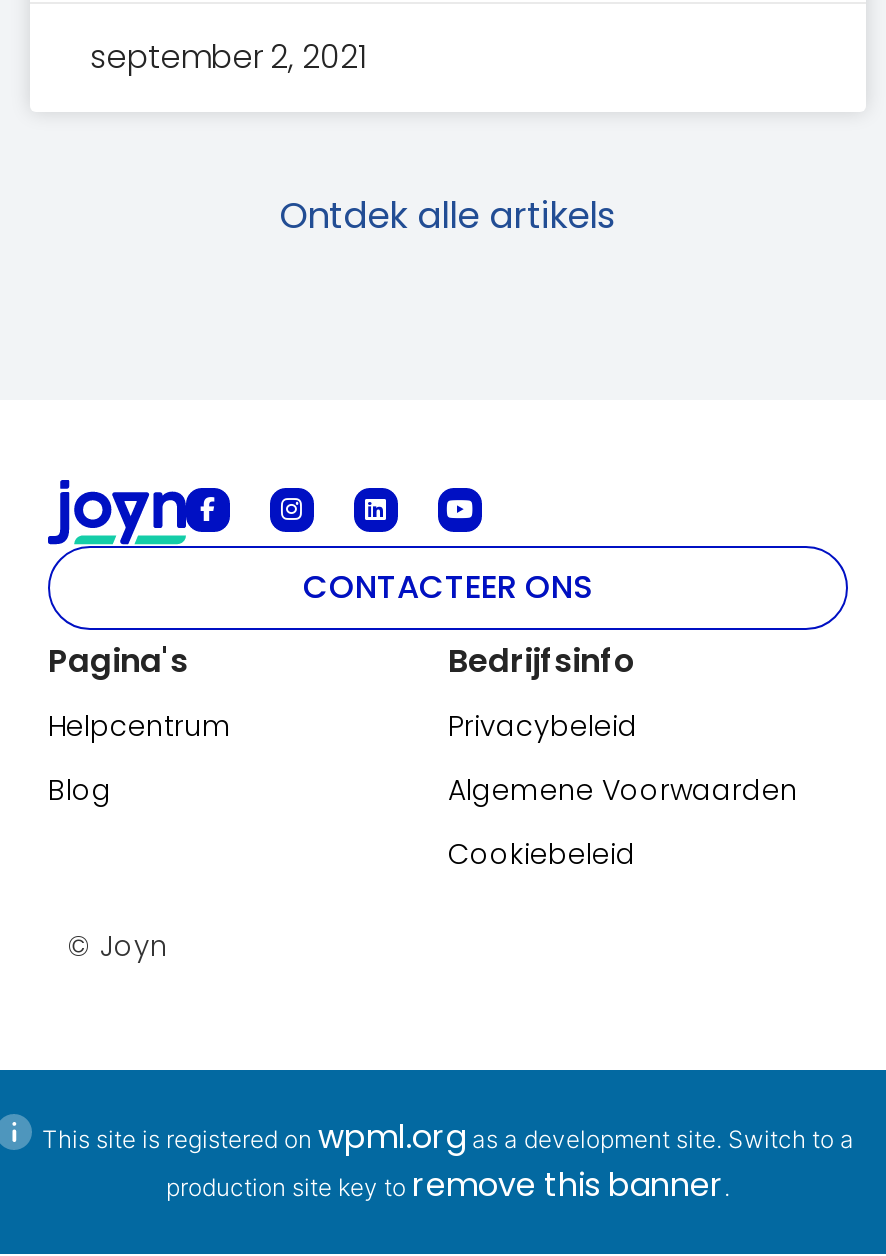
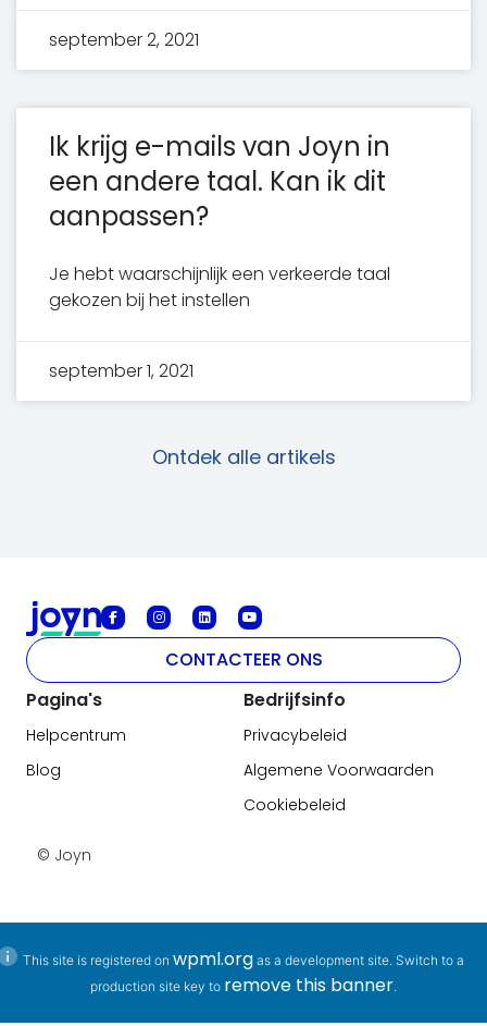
+ Ik krijg e-mails van Joyn in
+ een andere taal. Kan ik dit
+ aanpassen?
+ Je hebt waarschijnlijk een verkeerde taal
+ gekozen bij het instellen
+ september 1, 2021
